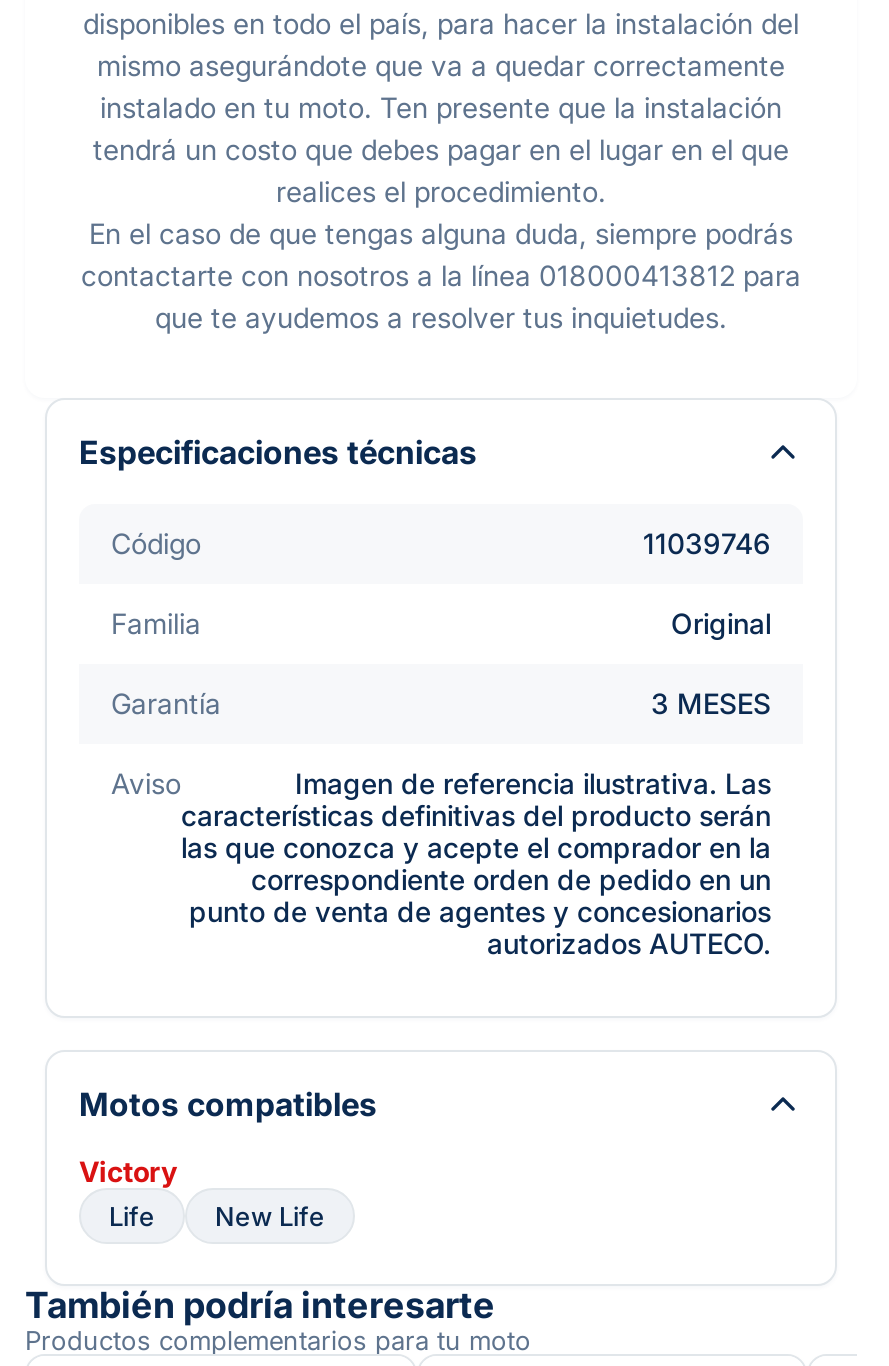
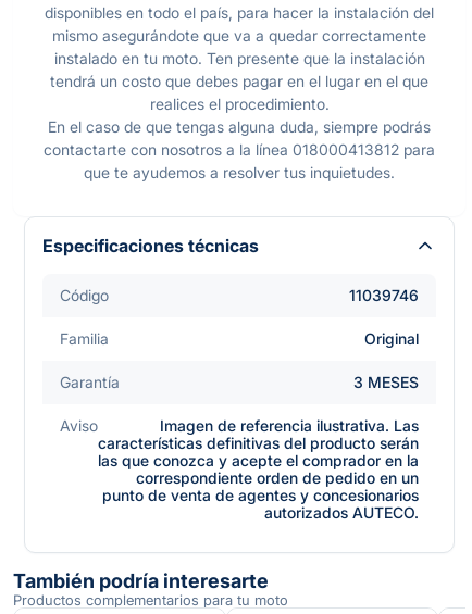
- Motos compatibles
- Victory
- Life
- New Life
